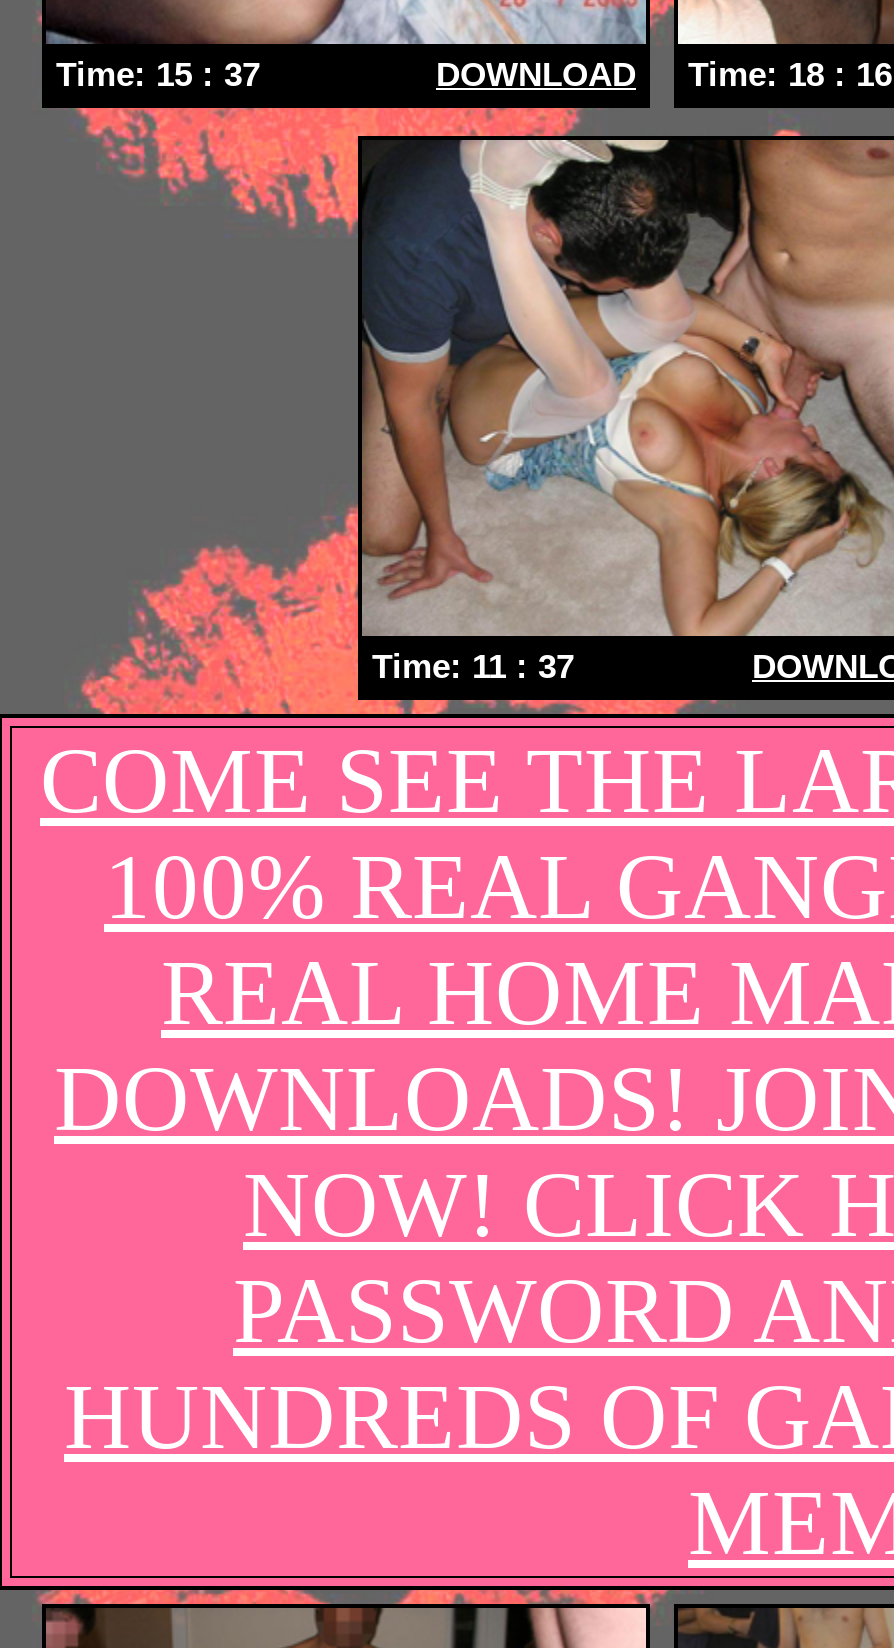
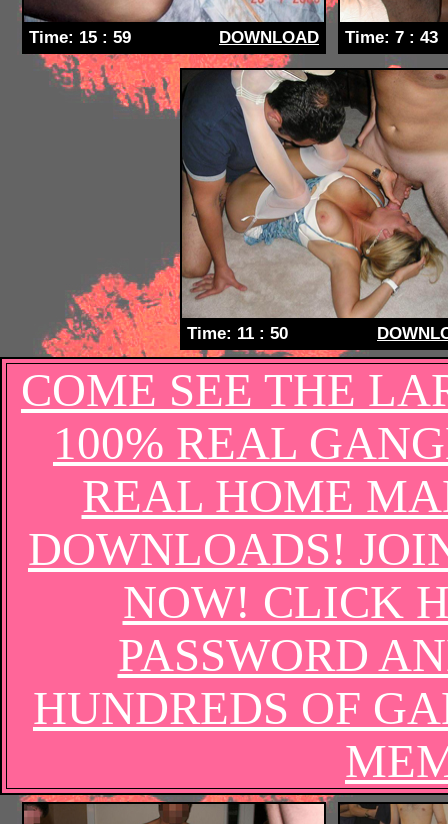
- Time: 15 : 37
+ Time: 15 : 59

- DOWNLOAD Time: 18 : 16
+ DOWNLOAD Time: 7 : 43

- Time: 11 : 37
+ Time: 11 : 50
